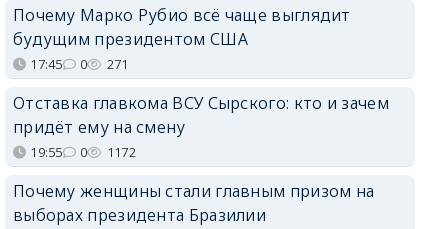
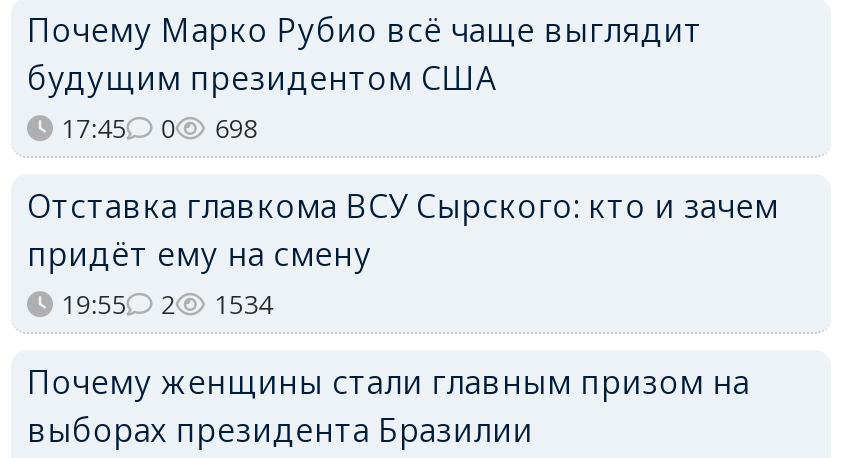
- 17:45 0 271
+ 17:45 0 698

- 0
+ 2

- 1172
+ 1534
